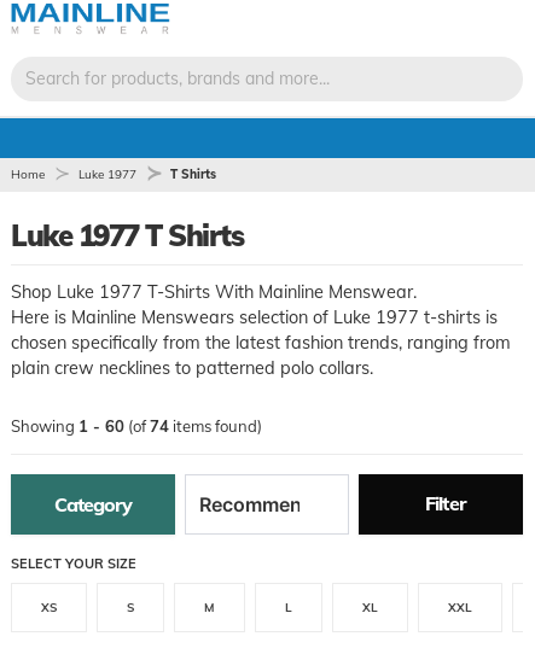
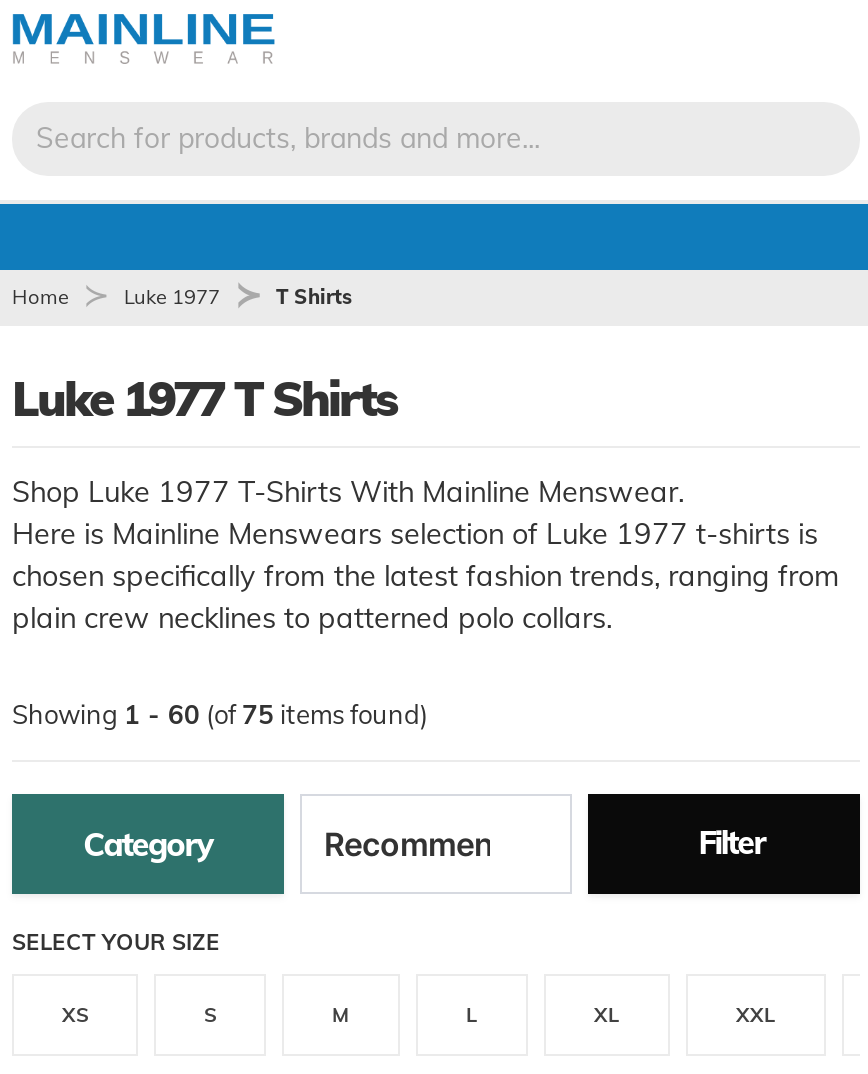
- Showing 1 - 60 (of 74 items found)
+ Showing 1 - 60 (of 75 items found)
